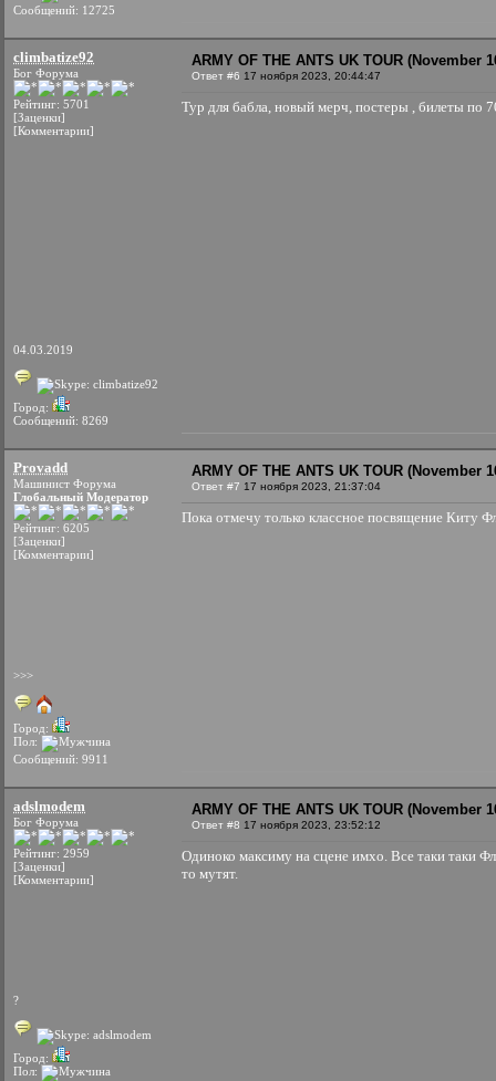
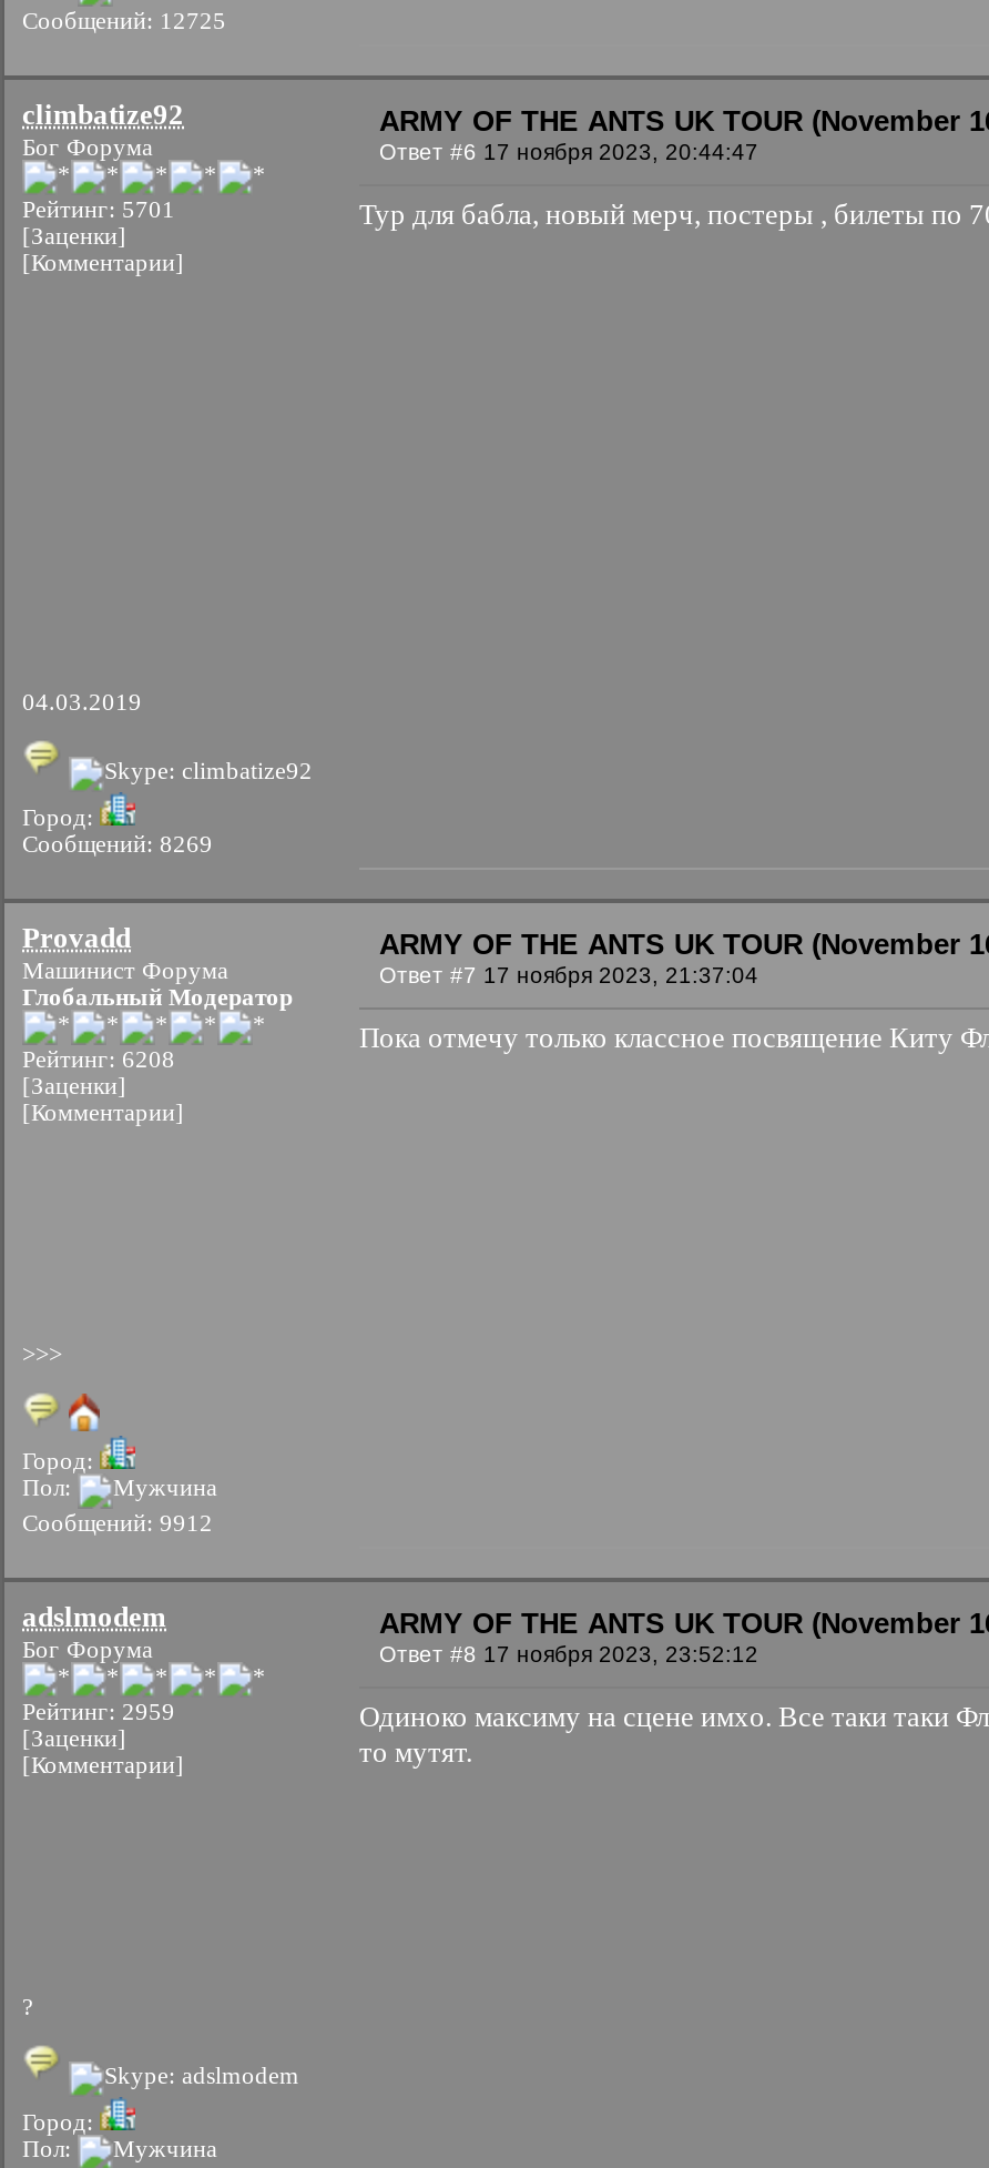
- Рейтинг: 6205
+ Рейтинг: 6208

- Сообщений: 9911
+ Сообщений: 9912
